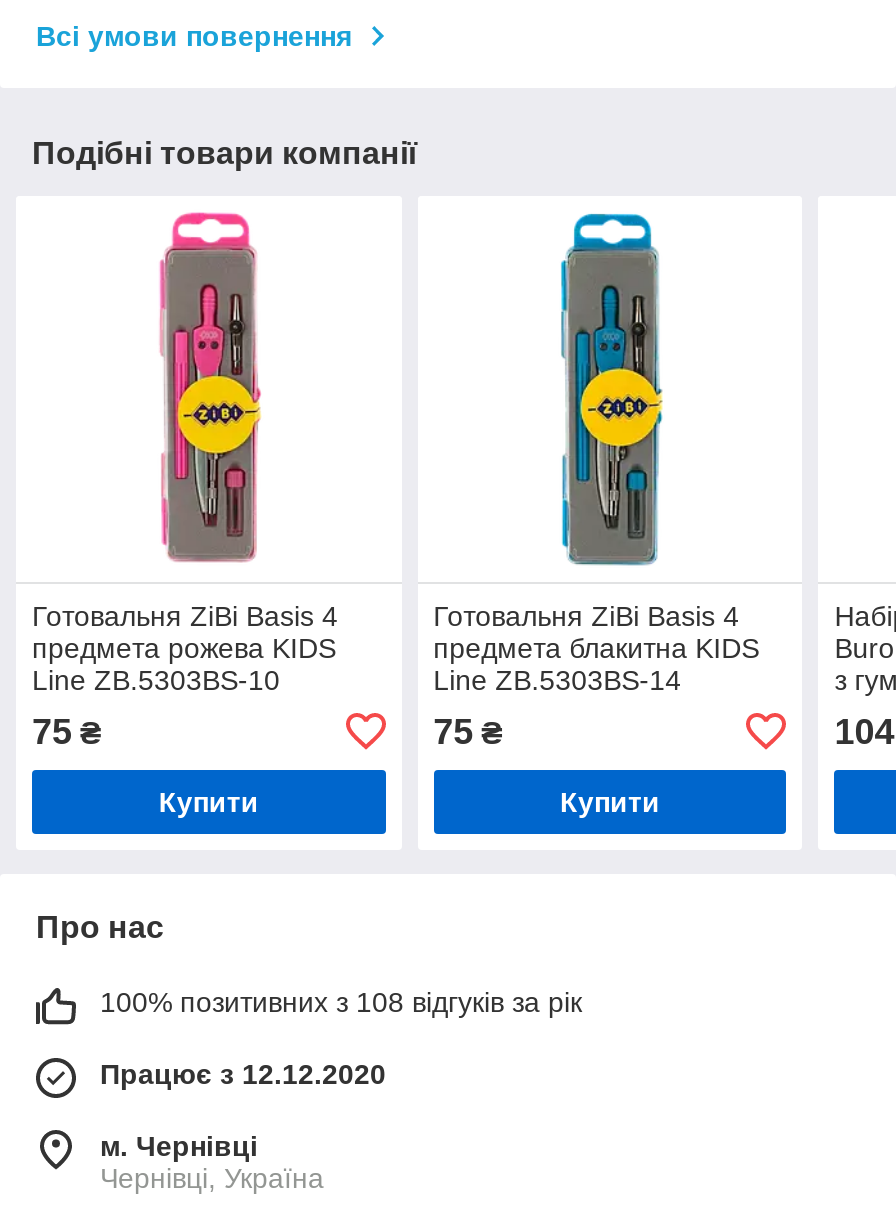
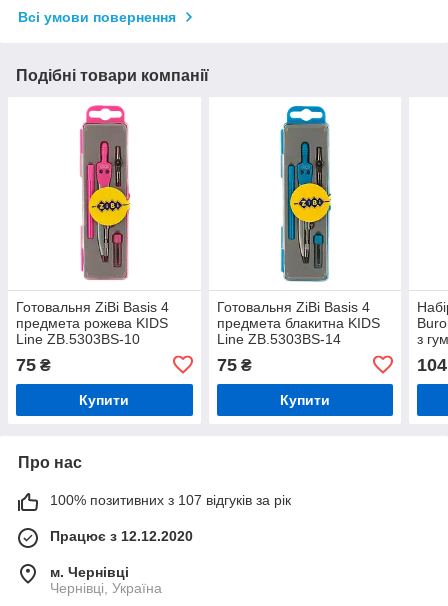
- 100% позитивних з 108 відгуків за рік
+ 100% позитивних з 107 відгуків за рік
